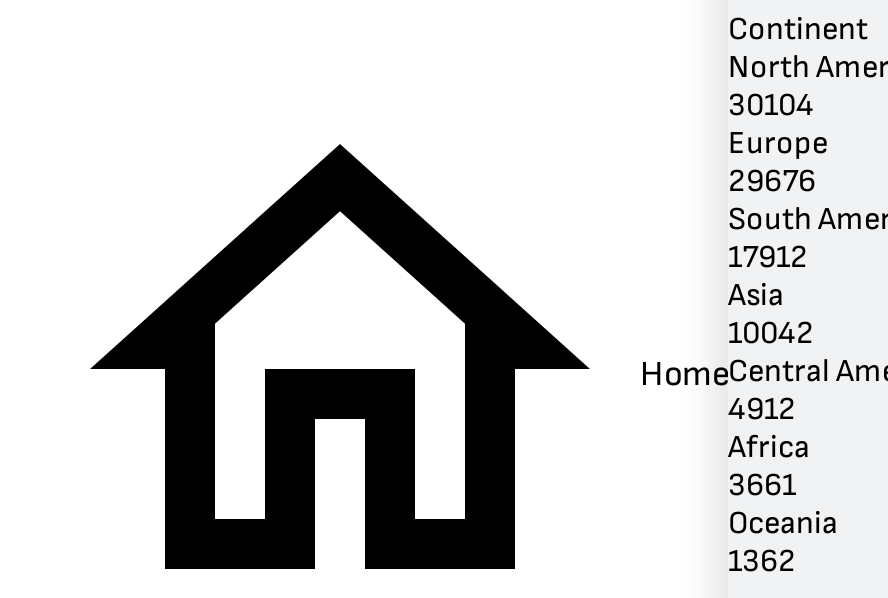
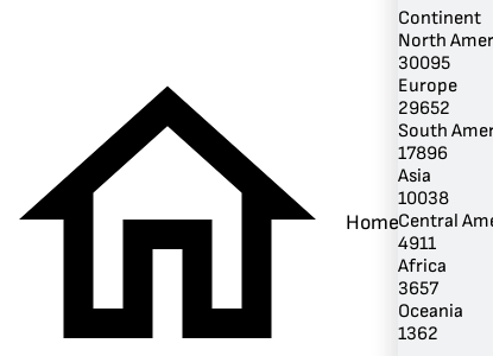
- 30104
+ 30095

- 29676
+ 29652

- 17912
+ 17896

- 10042
+ 10038

- 4912
+ 4911

- 3661
+ 3657
